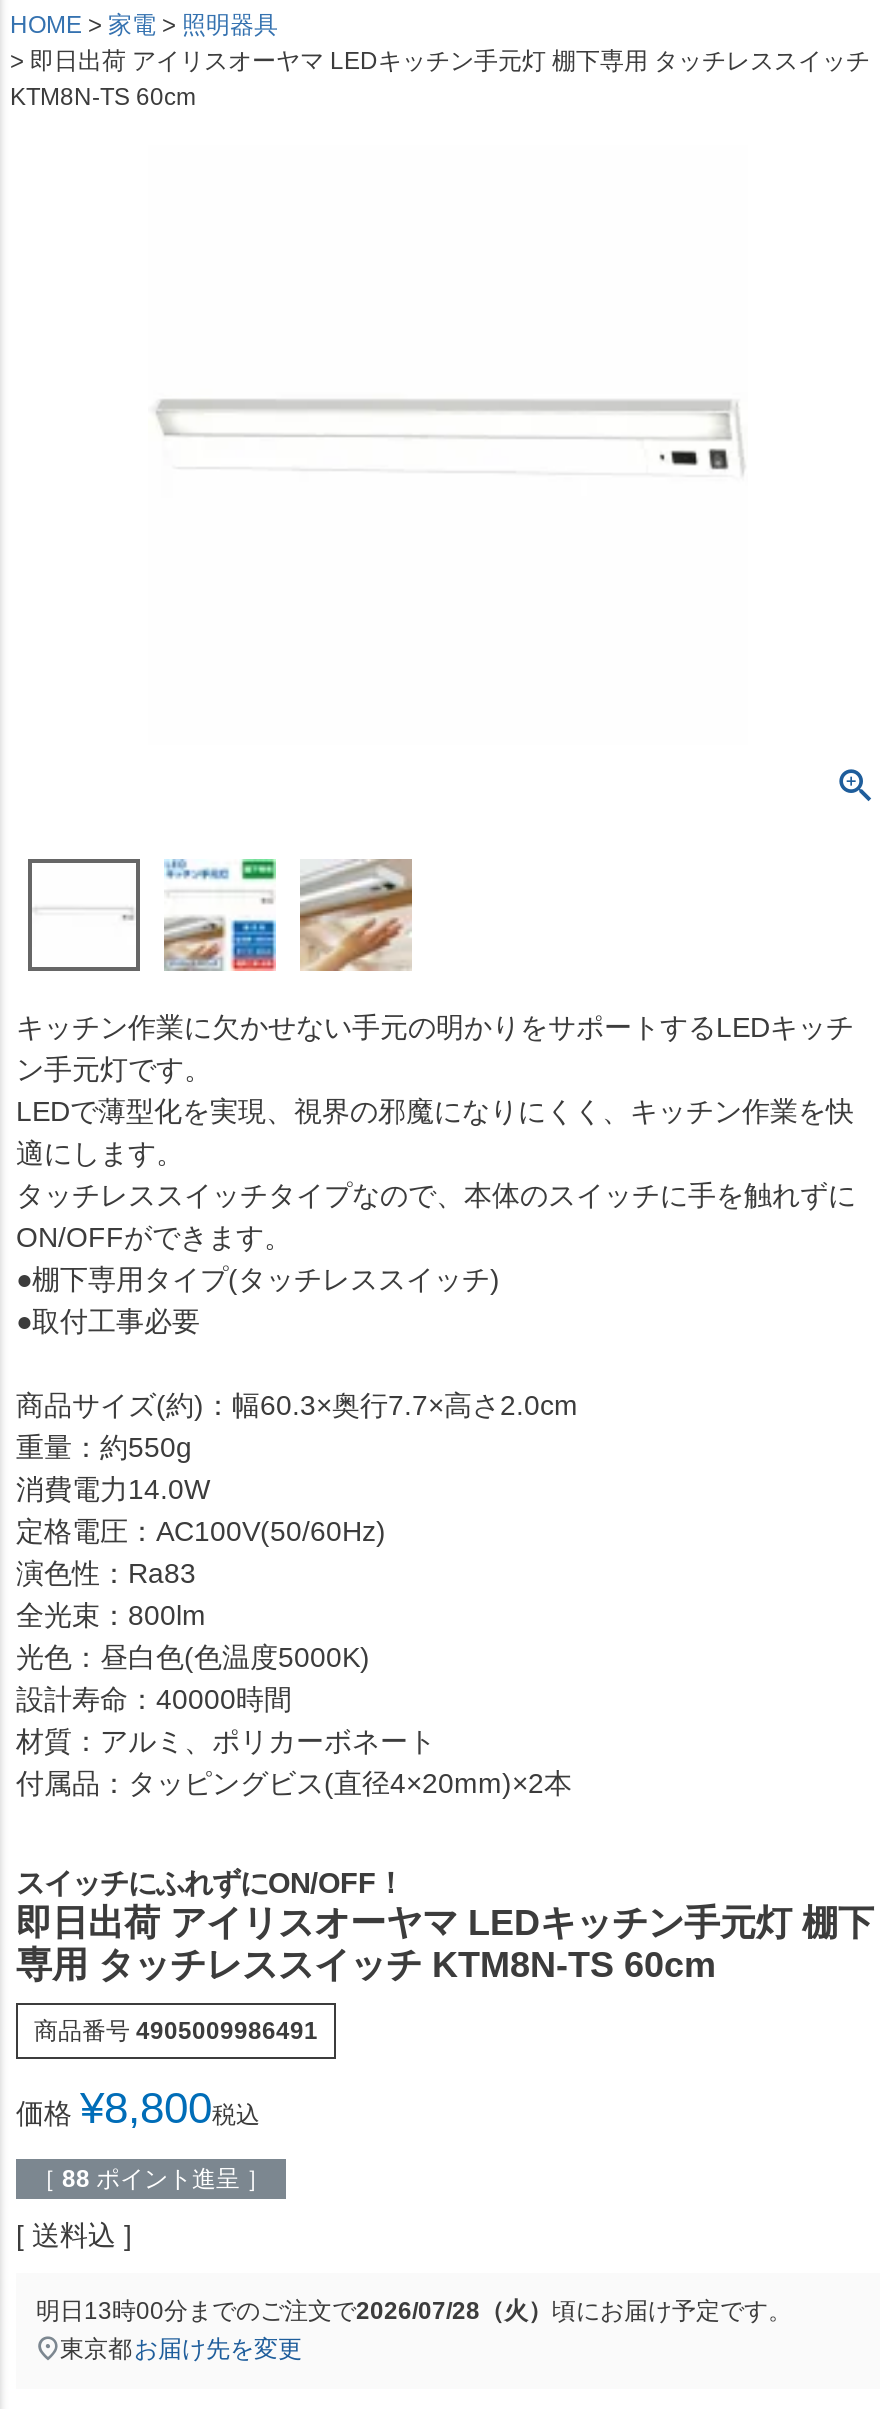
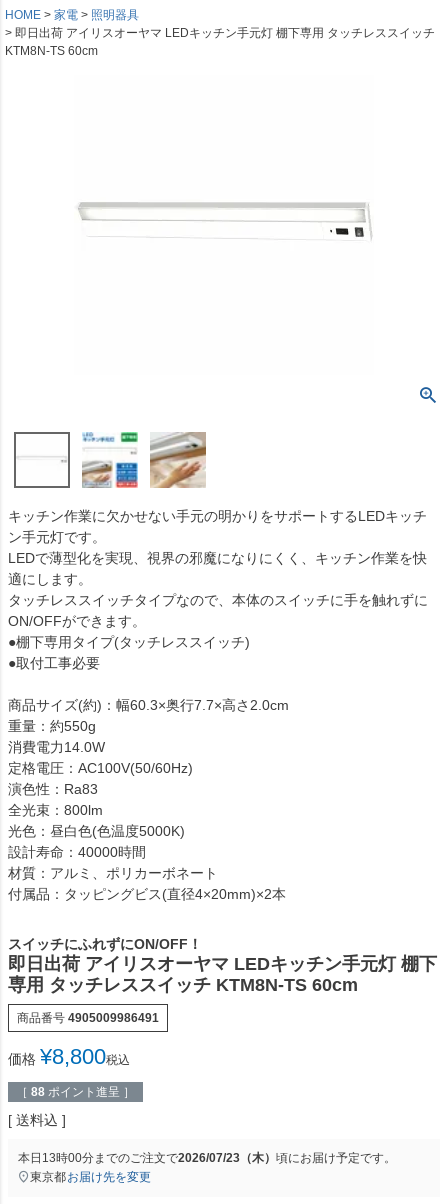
- 明日13時00分までのご注文で2026/07/28（火）頃にお届け予定です。
+ 本日13時00分までのご注文で2026/07/23（木）頃にお届け予定です。
